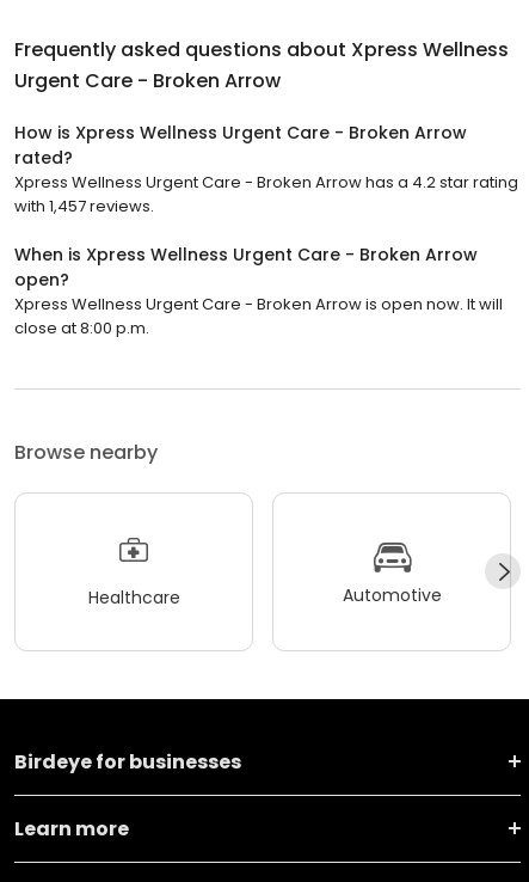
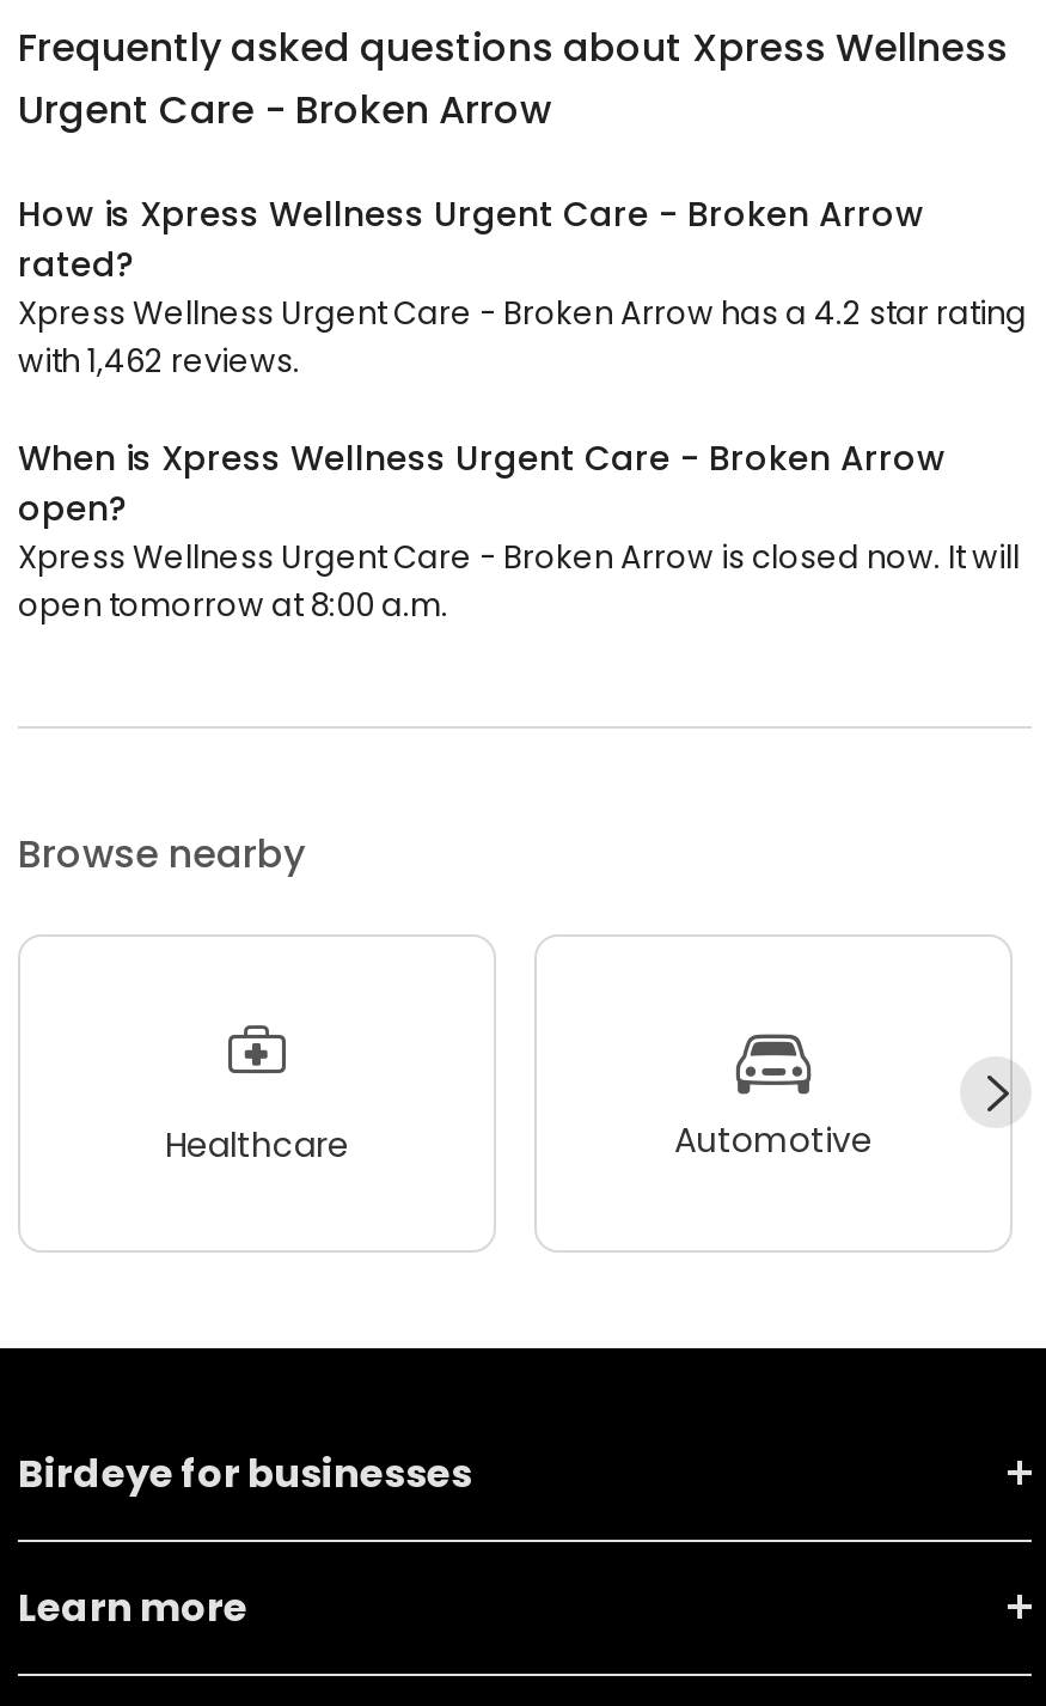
- with 1,457 reviews.
+ with 1,462 reviews.

- Xpress Wellness Urgent Care - Broken Arrow is open now. It will
- close at 8:00 p.m.
+ Xpress Wellness Urgent Care - Broken Arrow is closed now. It will
+ open tomorrow at 8:00 a.m.
